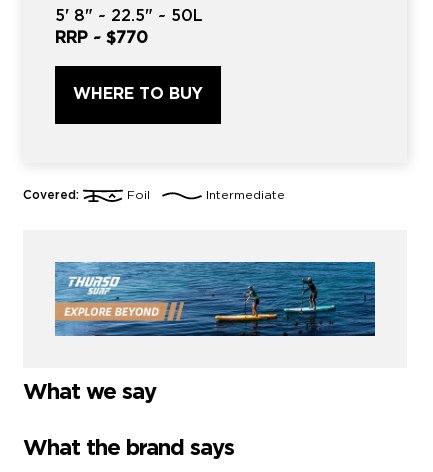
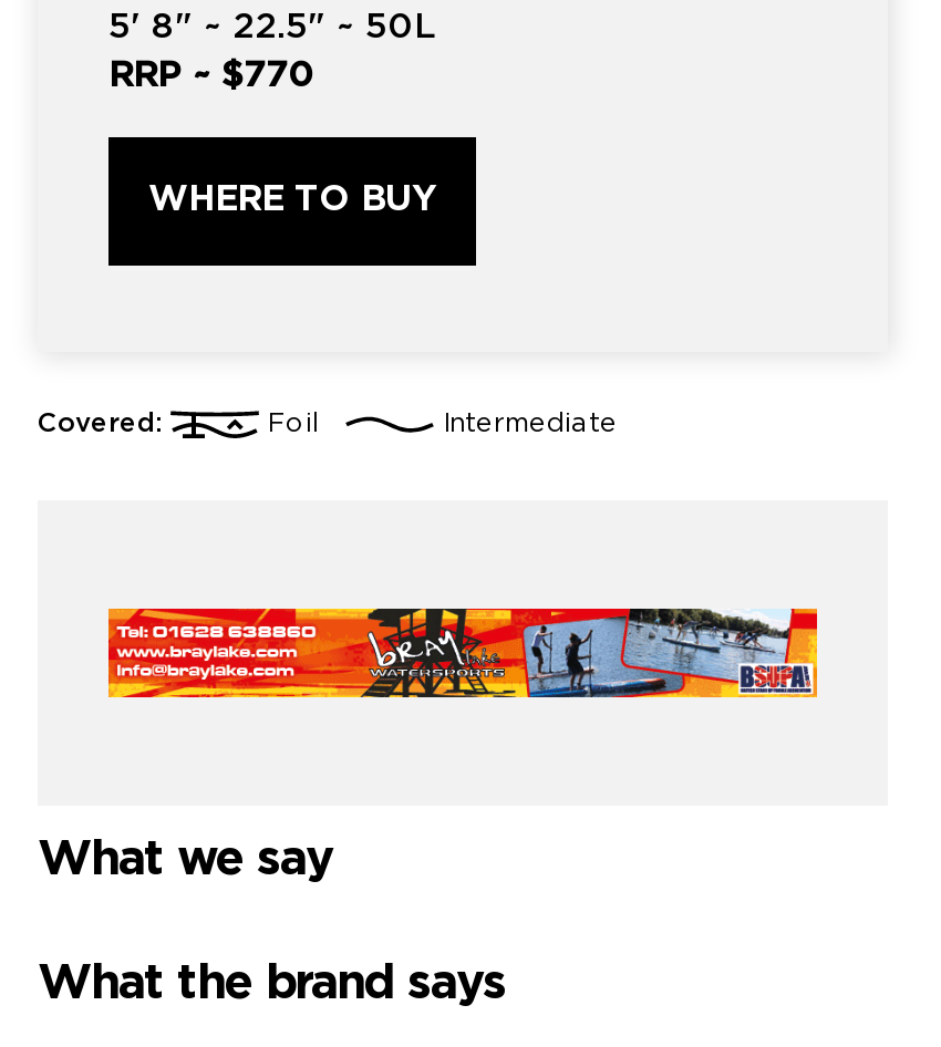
- [image]
+ [image]
